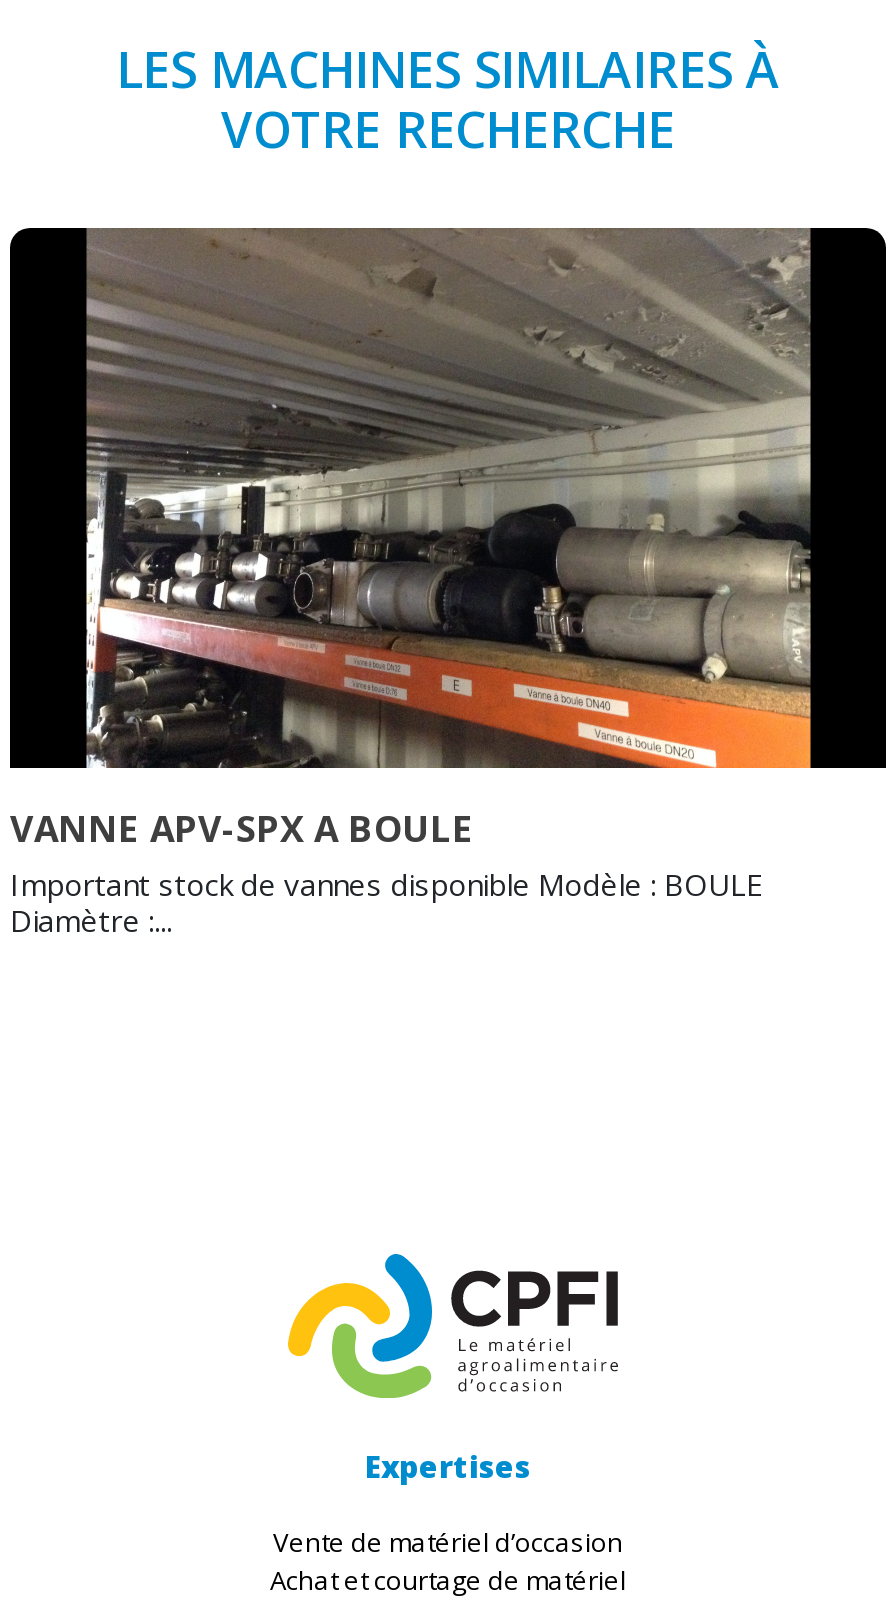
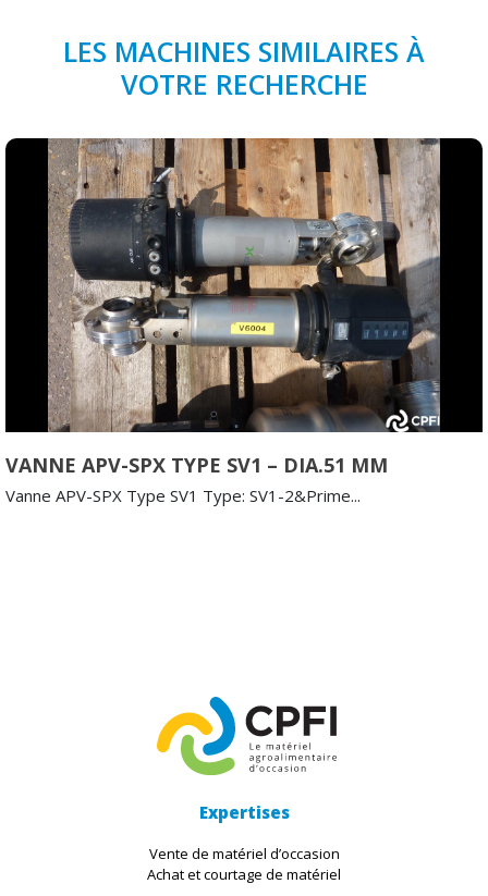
- [image]
- VANNE APV-SPX A BOULE
- Important stock de vannes disponible Modèle : BOULE
- Diamètre :...
+ [image]
+ VANNE APV-SPX TYPE SV1 – DIA.51 MM
+ Vanne APV-SPX Type SV1 Type: SV1-2&Prime...
